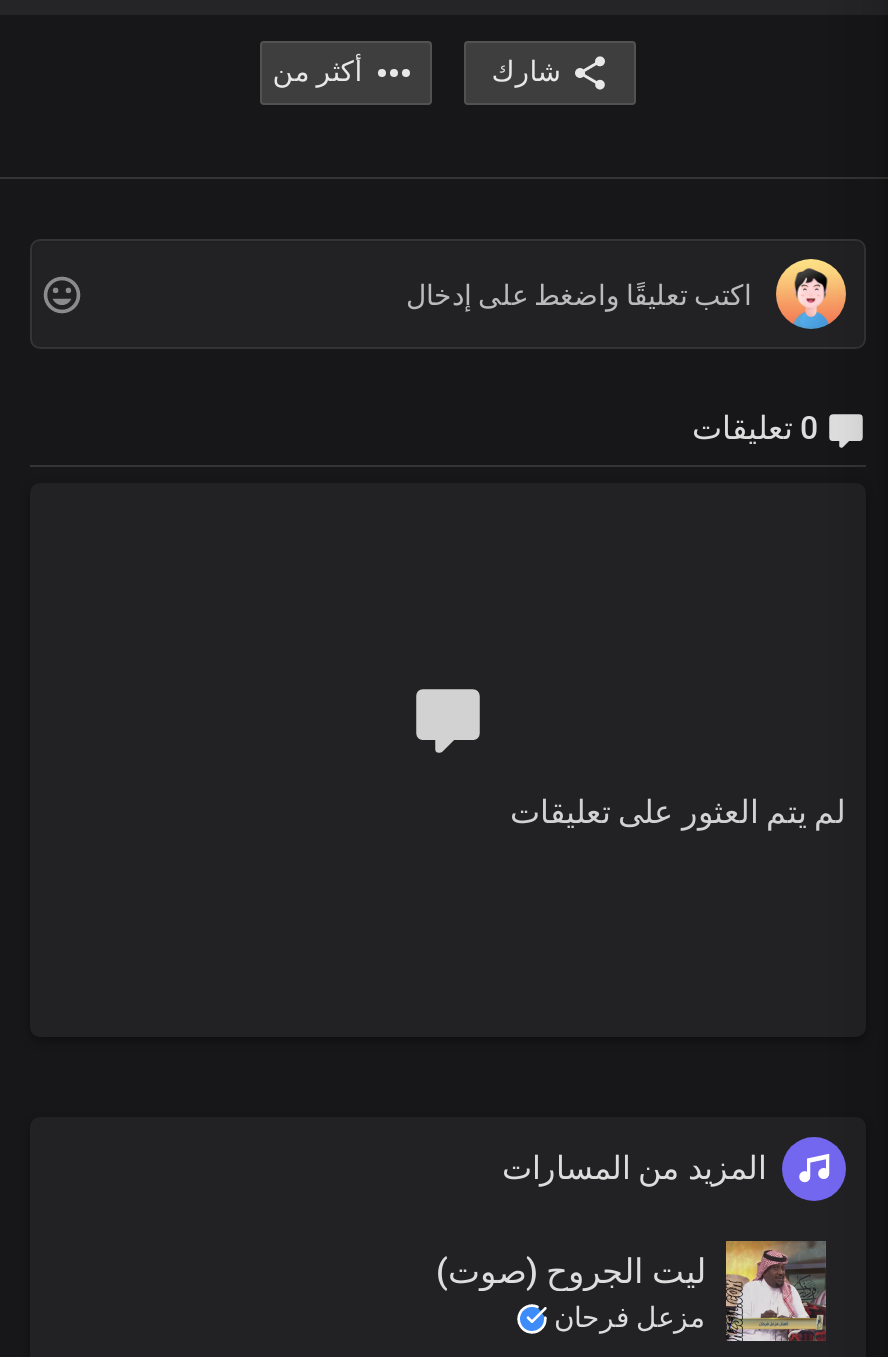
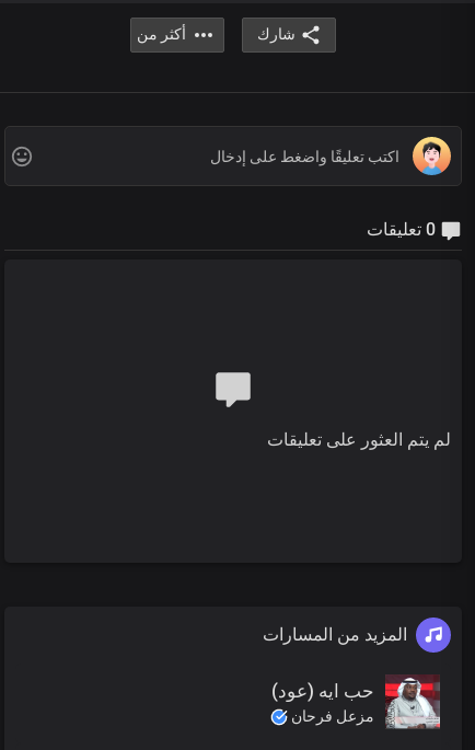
- [image]
- ليت الجروح (صوت)
+ [image]
+ حب ايه (عود)
